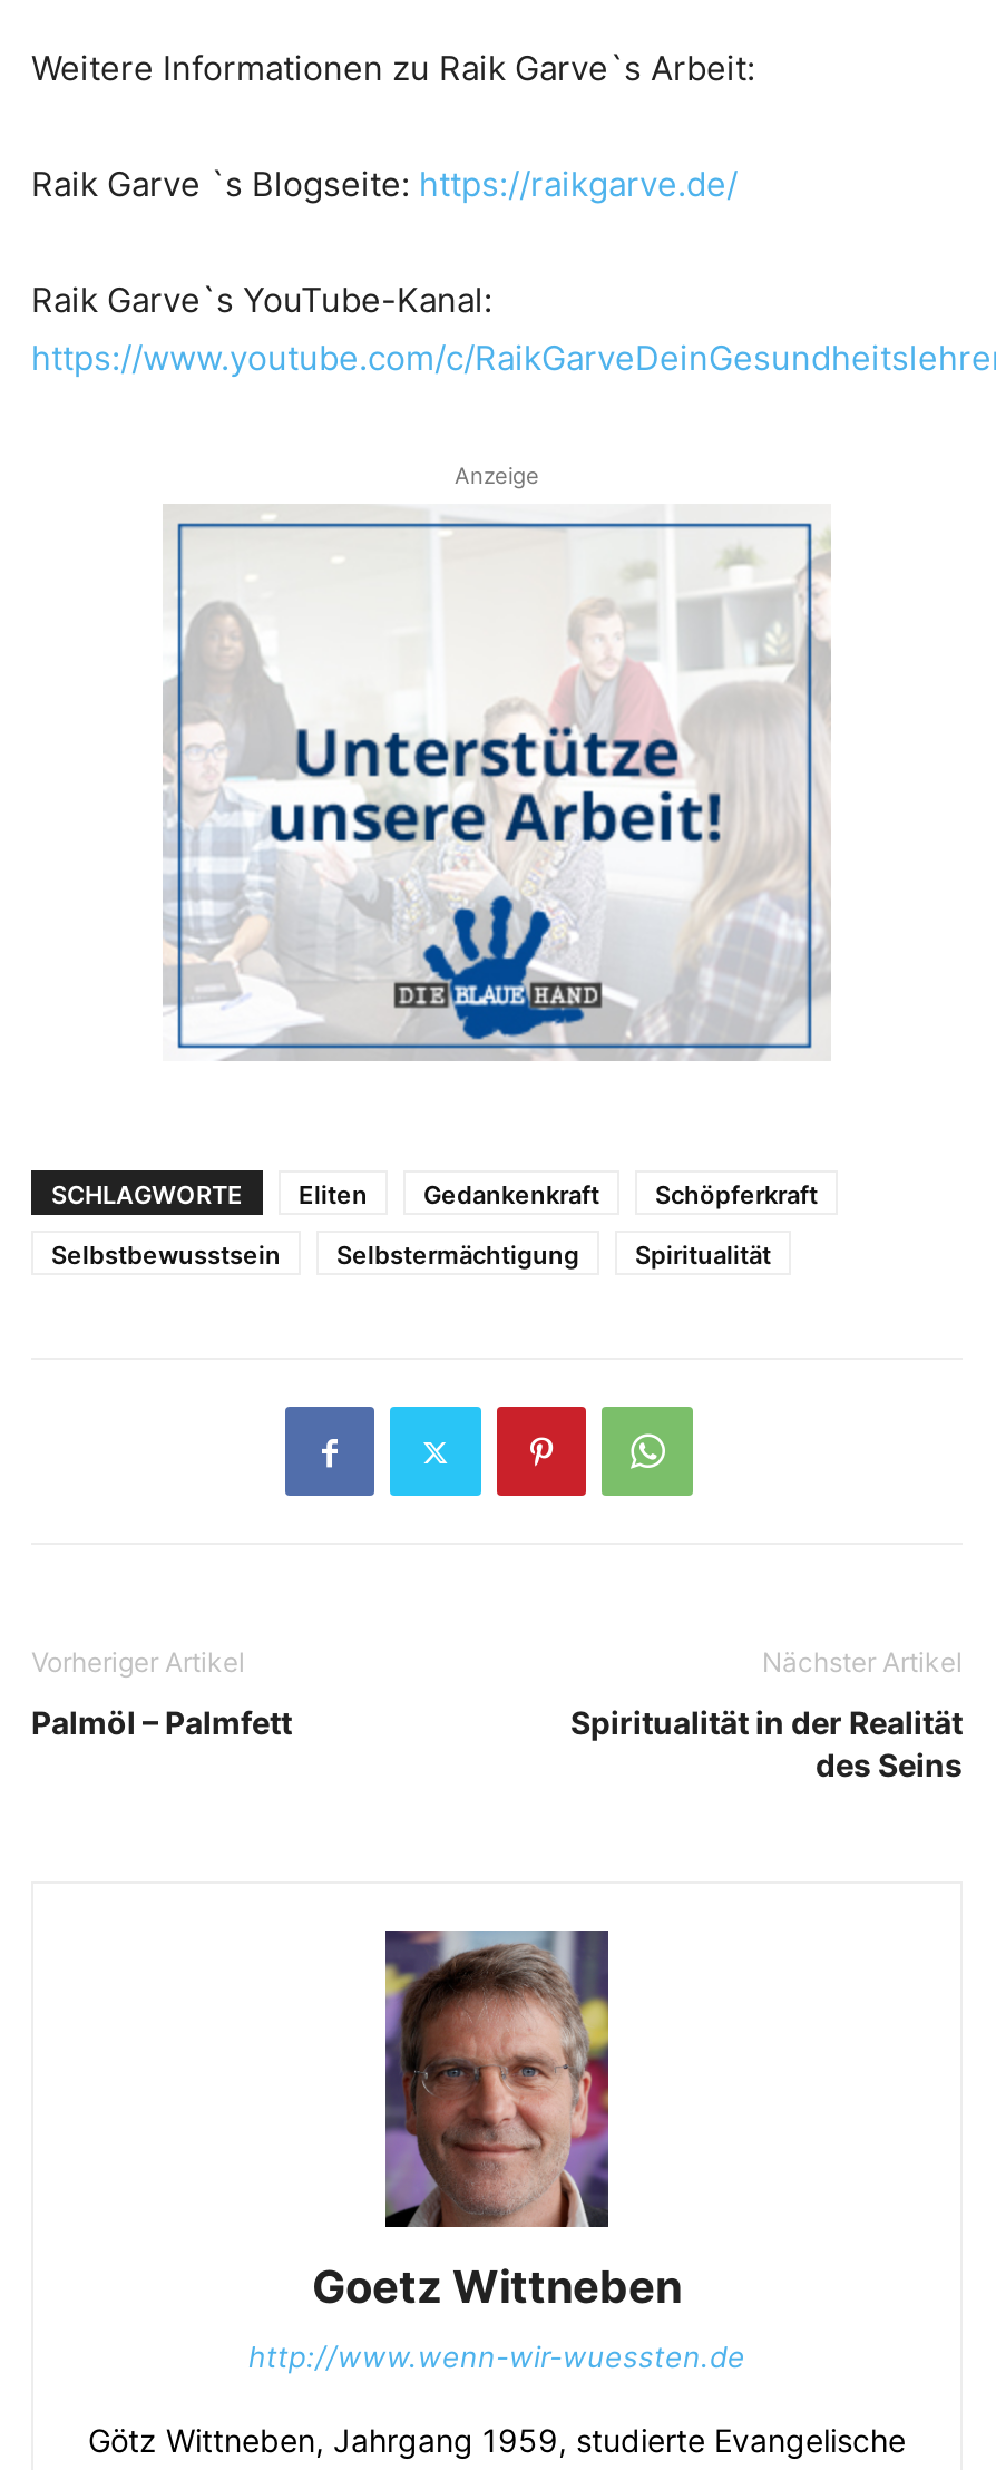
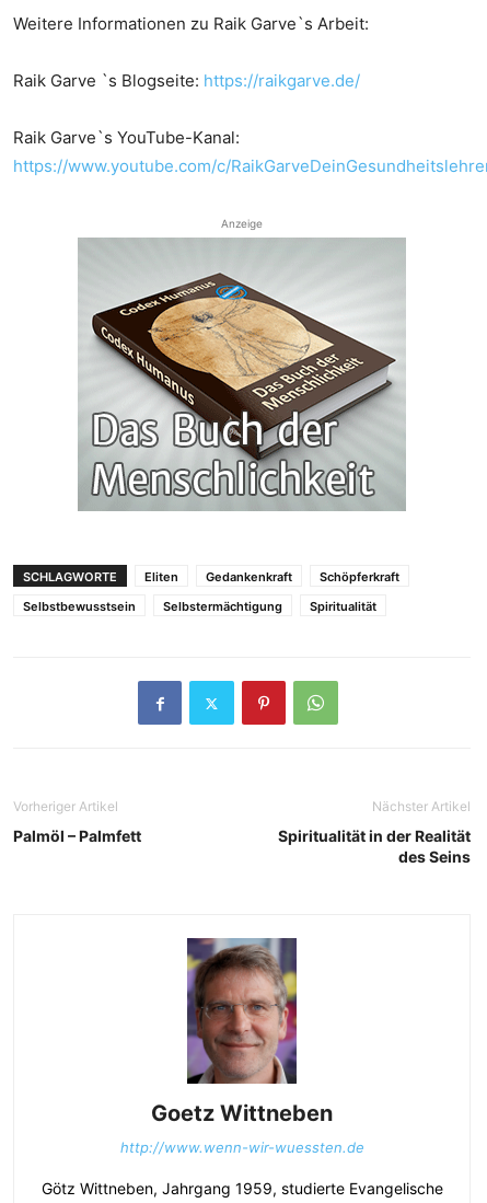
- [image]
+ [image]
